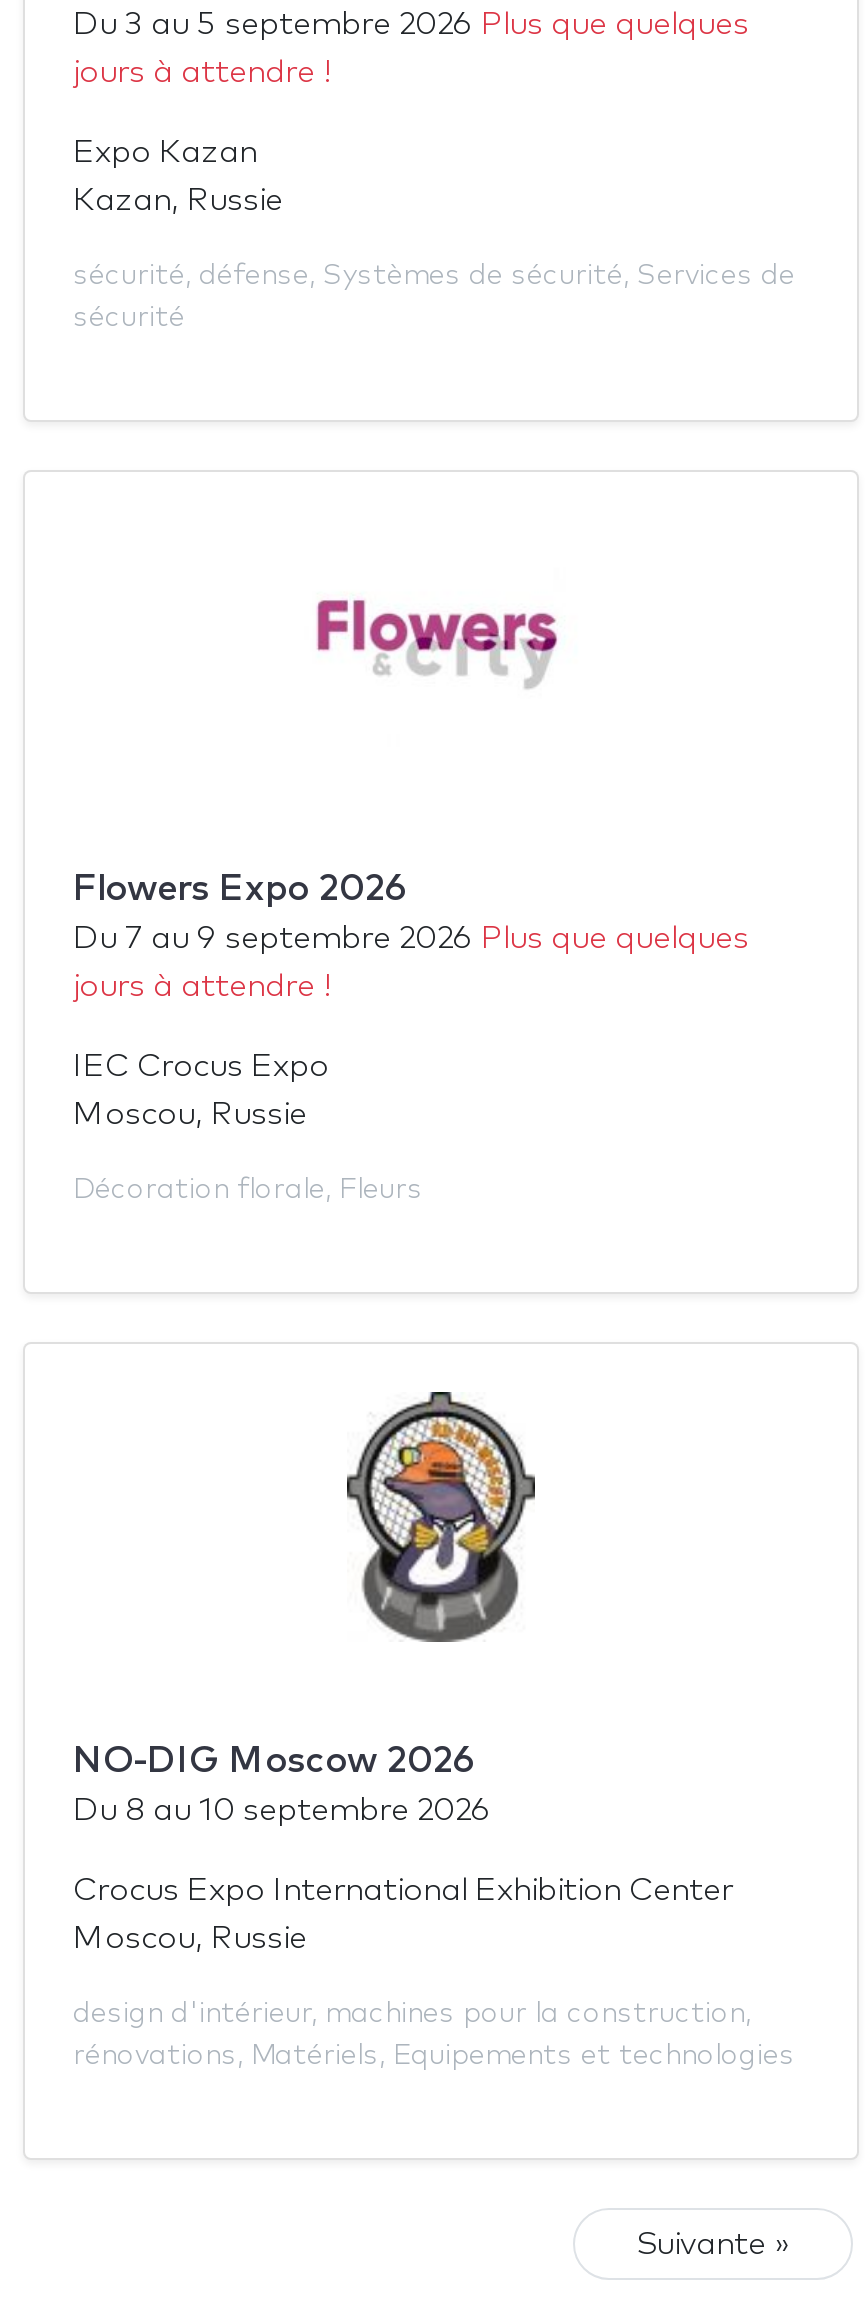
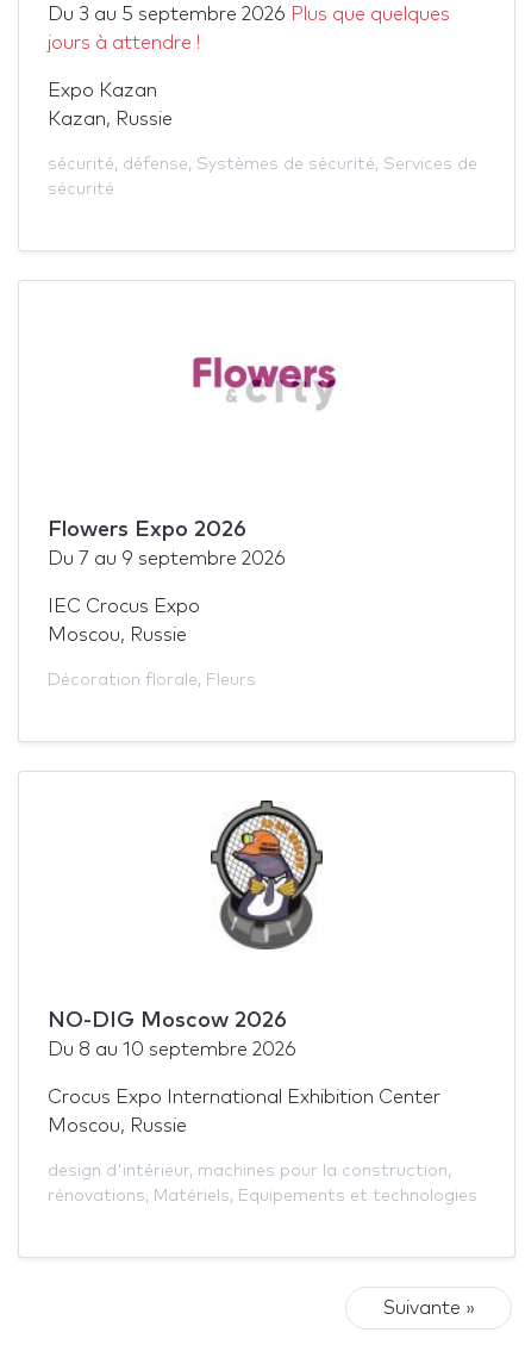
- Du 7 au 9 septembre 2026 Plus que quelques
- jours à attendre !
+ Du 7 au 9 septembre 2026
